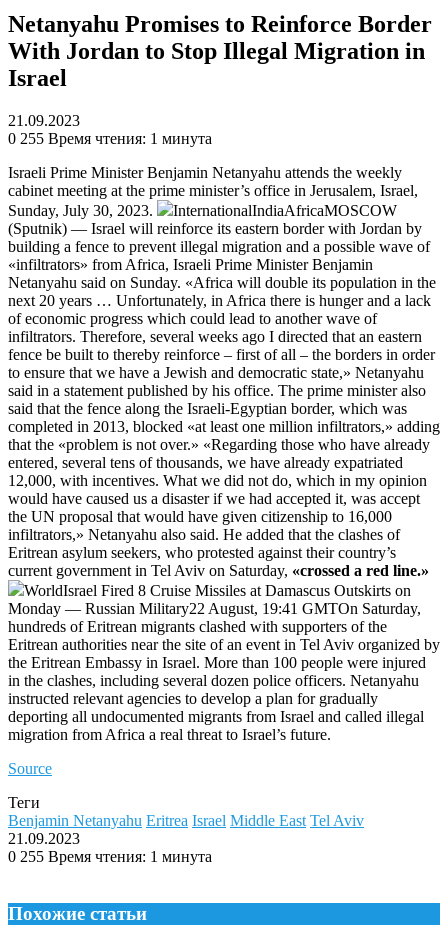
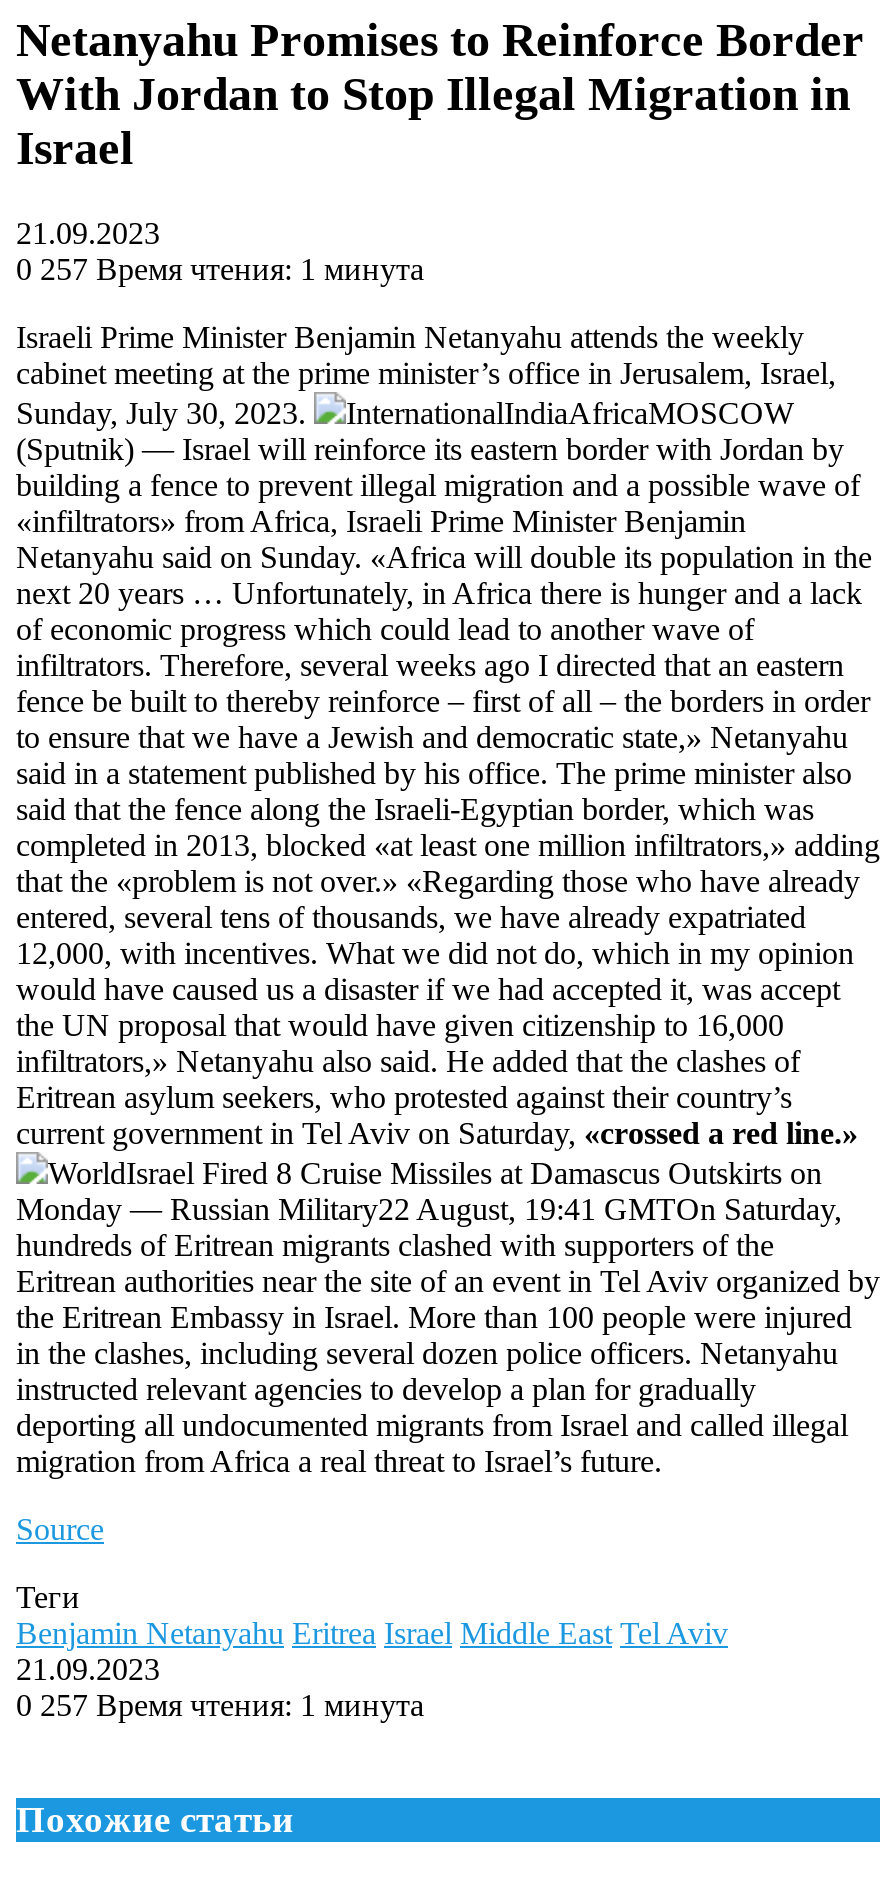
- 0 255 Время чтения: 1 минута
+ 0 257 Время чтения: 1 минута

- 0 255 Время чтения: 1 минута
+ 0 257 Время чтения: 1 минута
